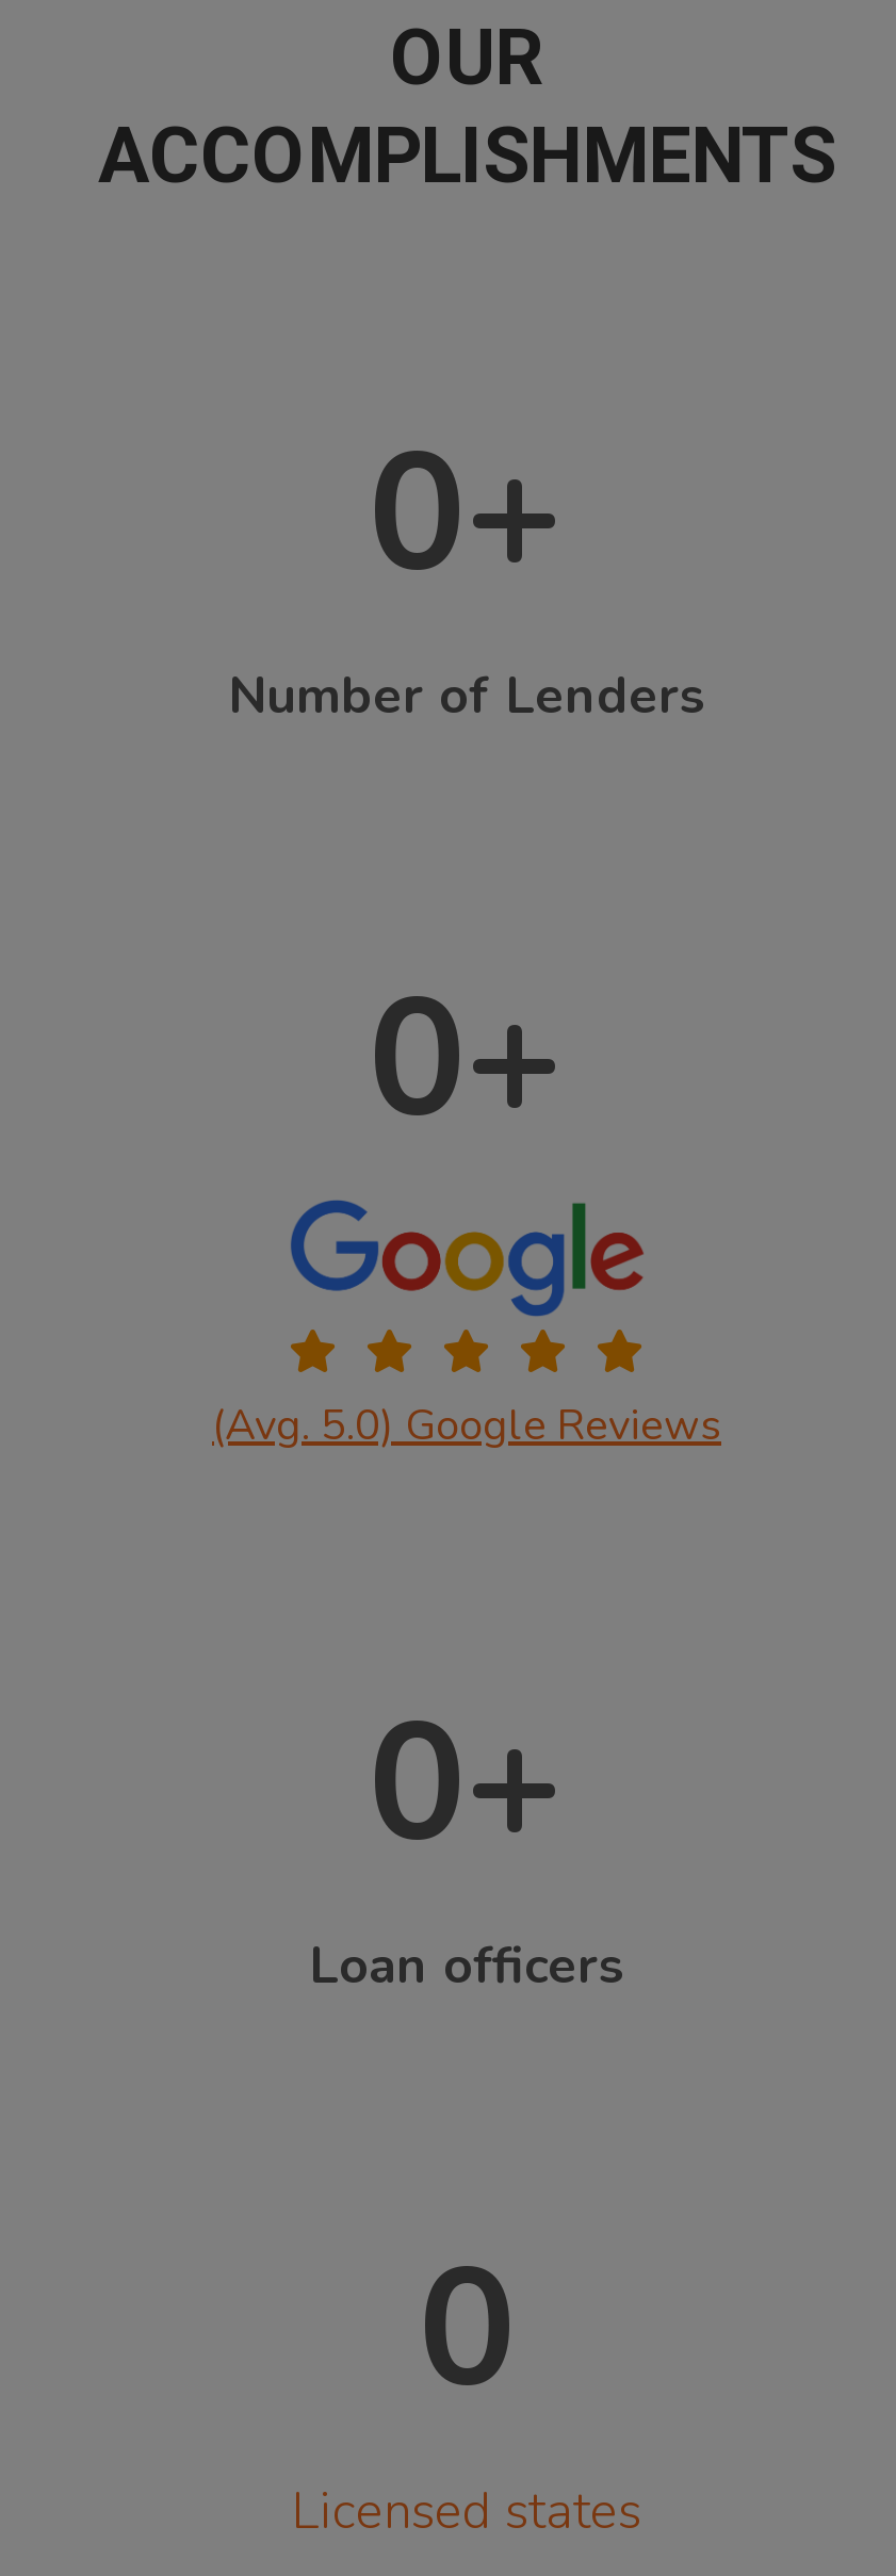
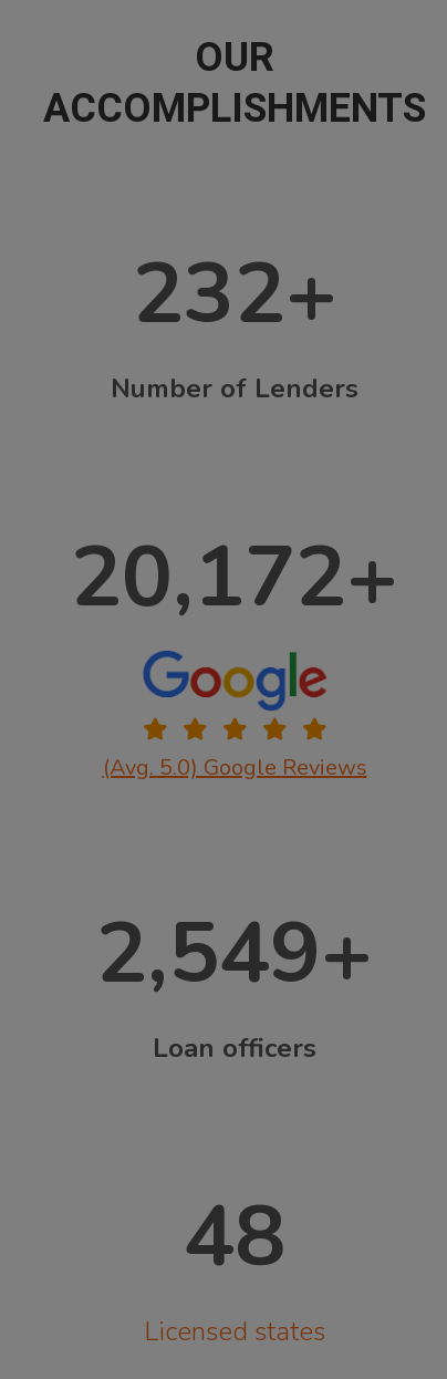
- 0+
+ 232+

- 0+
+ 20,172+

- 0+
+ 2,549+

- 0
+ 48
